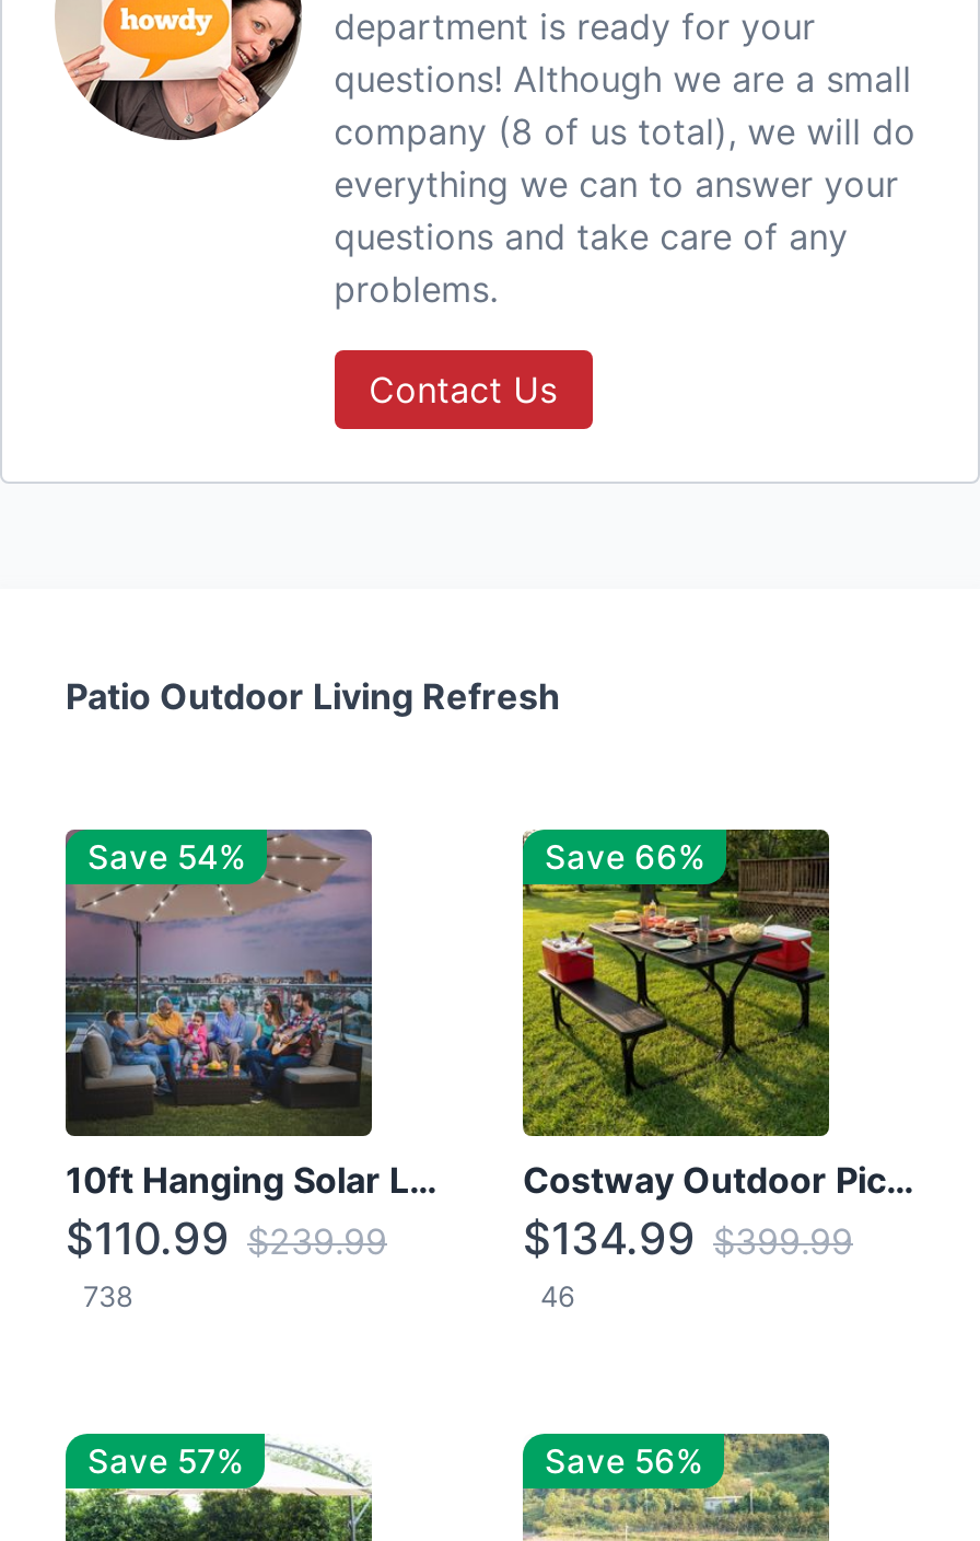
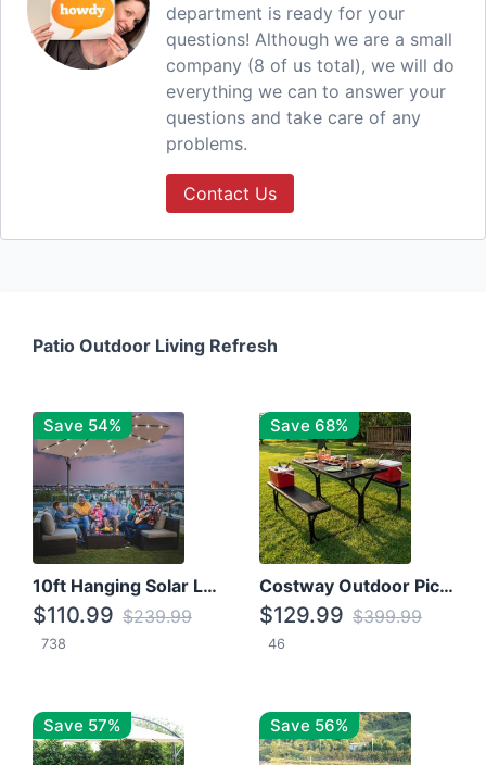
- Save 66%
+ Save 68%

- $134.99 $399.99
+ $129.99 $399.99
